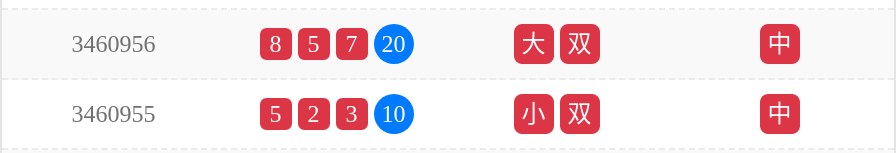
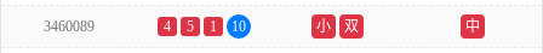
- 3460956
+ 3460089

- 7
- 20
- 大
- 双
- 中
- 3460955
- 5
- 2
- 3
+ 1

- 8
+ 4
